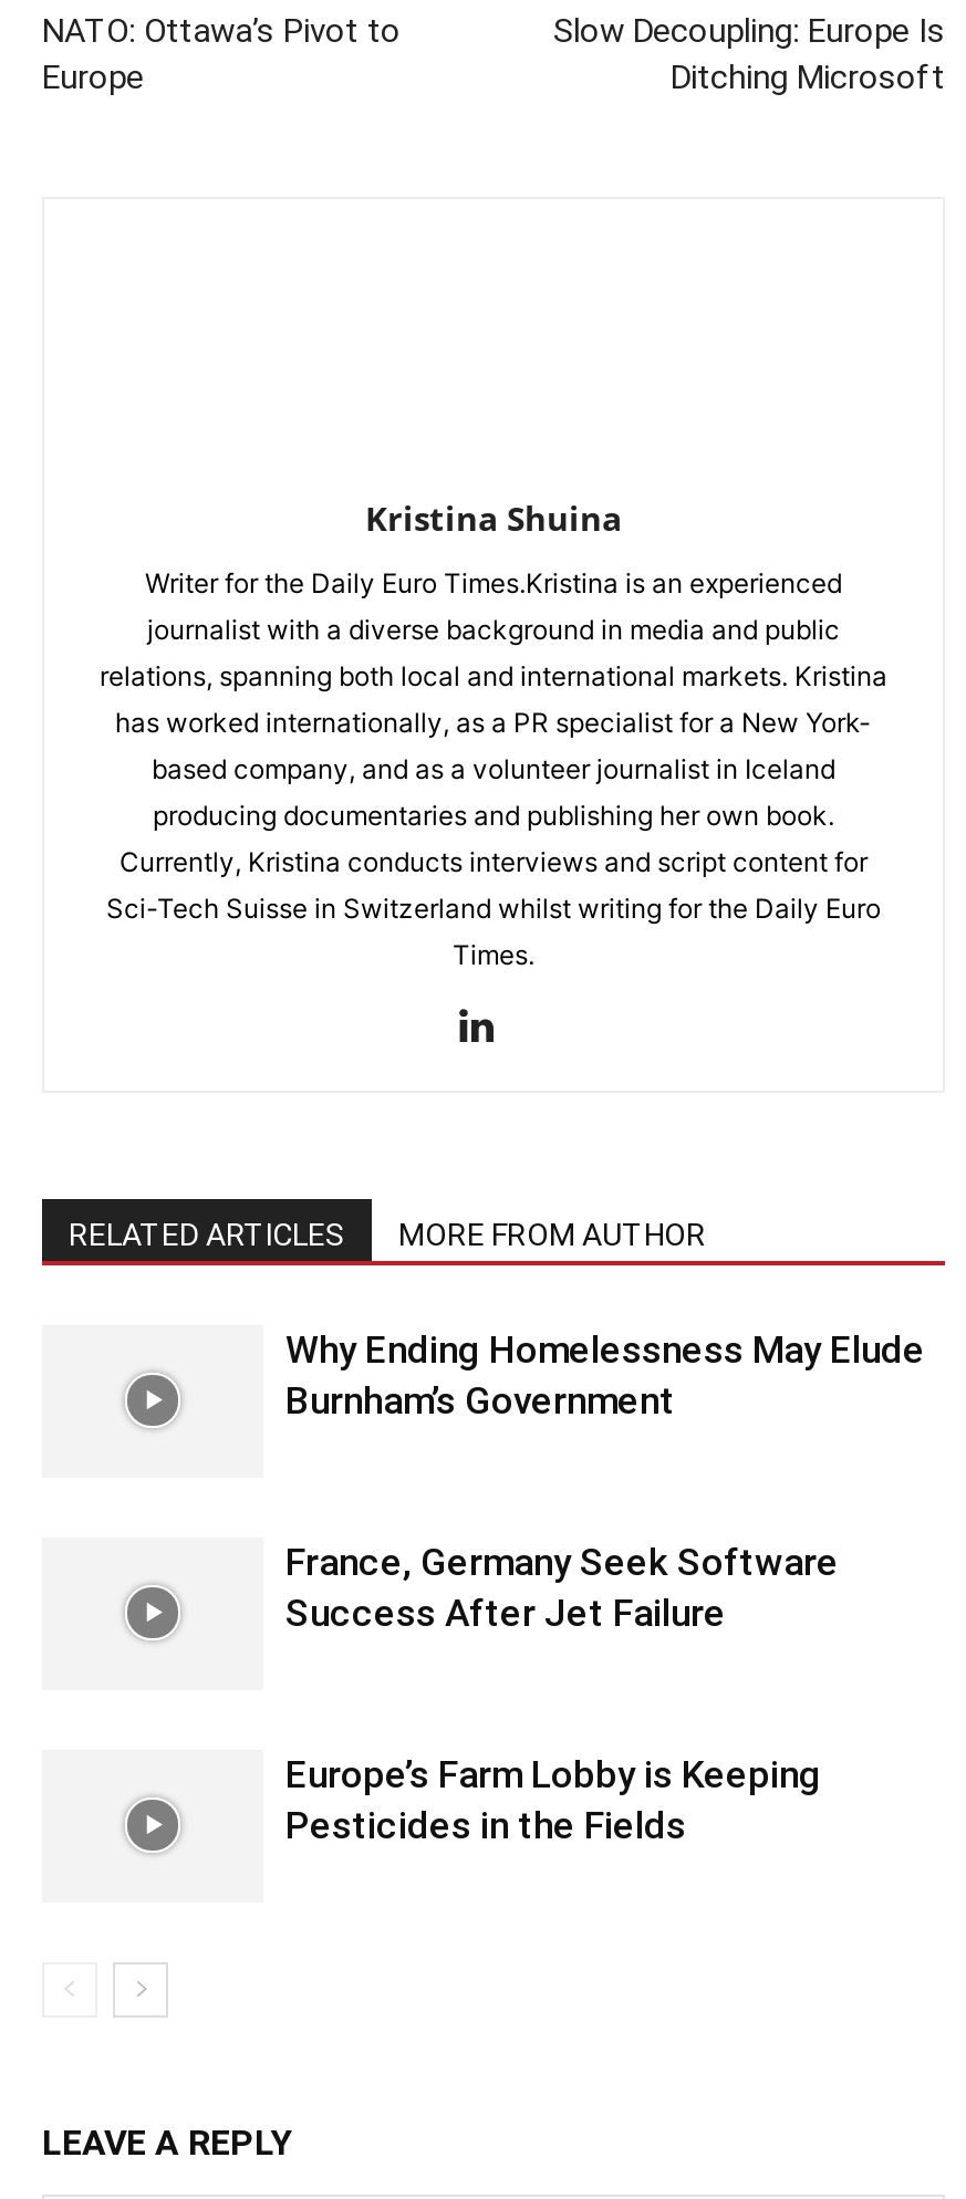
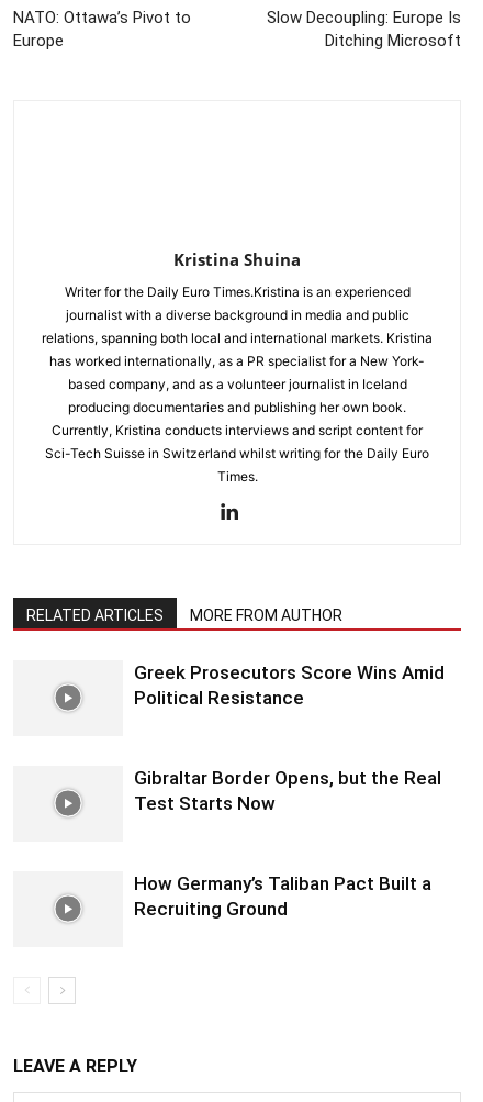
- Why Ending Homelessness May Elude
- Burnham’s Government
+ Greek Prosecutors Score Wins Amid
+ Political Resistance

- France, Germany Seek Software
- Success After Jet Failure
+ Gibraltar Border Opens, but the Real
+ Test Starts Now

- Europe’s Farm Lobby is Keeping
- Pesticides in the Fields
+ How Germany’s Taliban Pact Built a
+ Recruiting Ground
